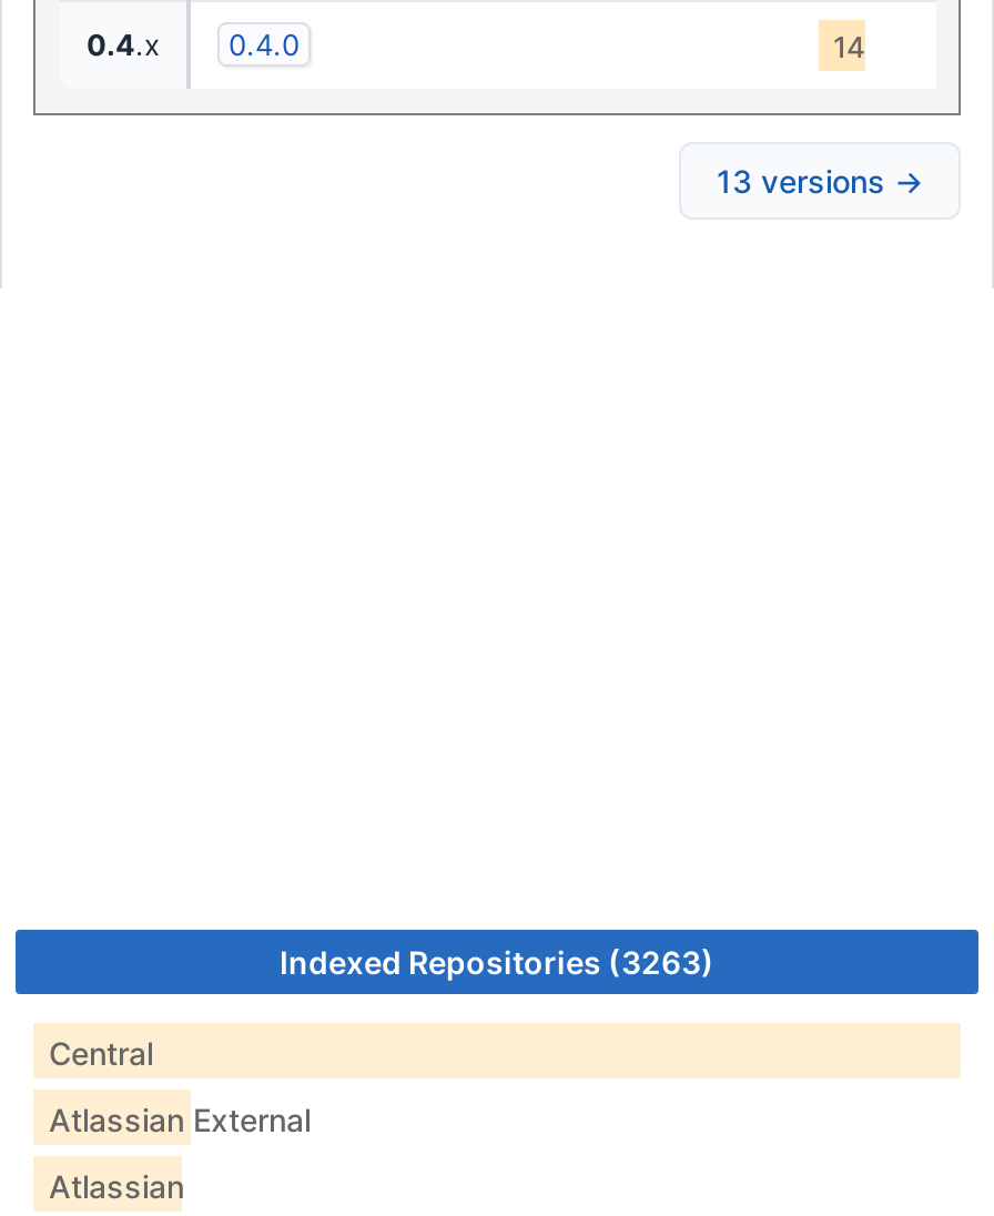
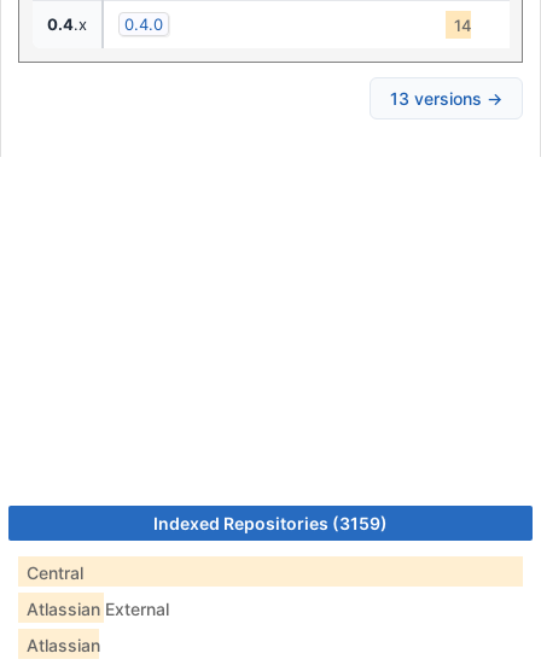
- Indexed Repositories (3263)
+ Indexed Repositories (3159)
